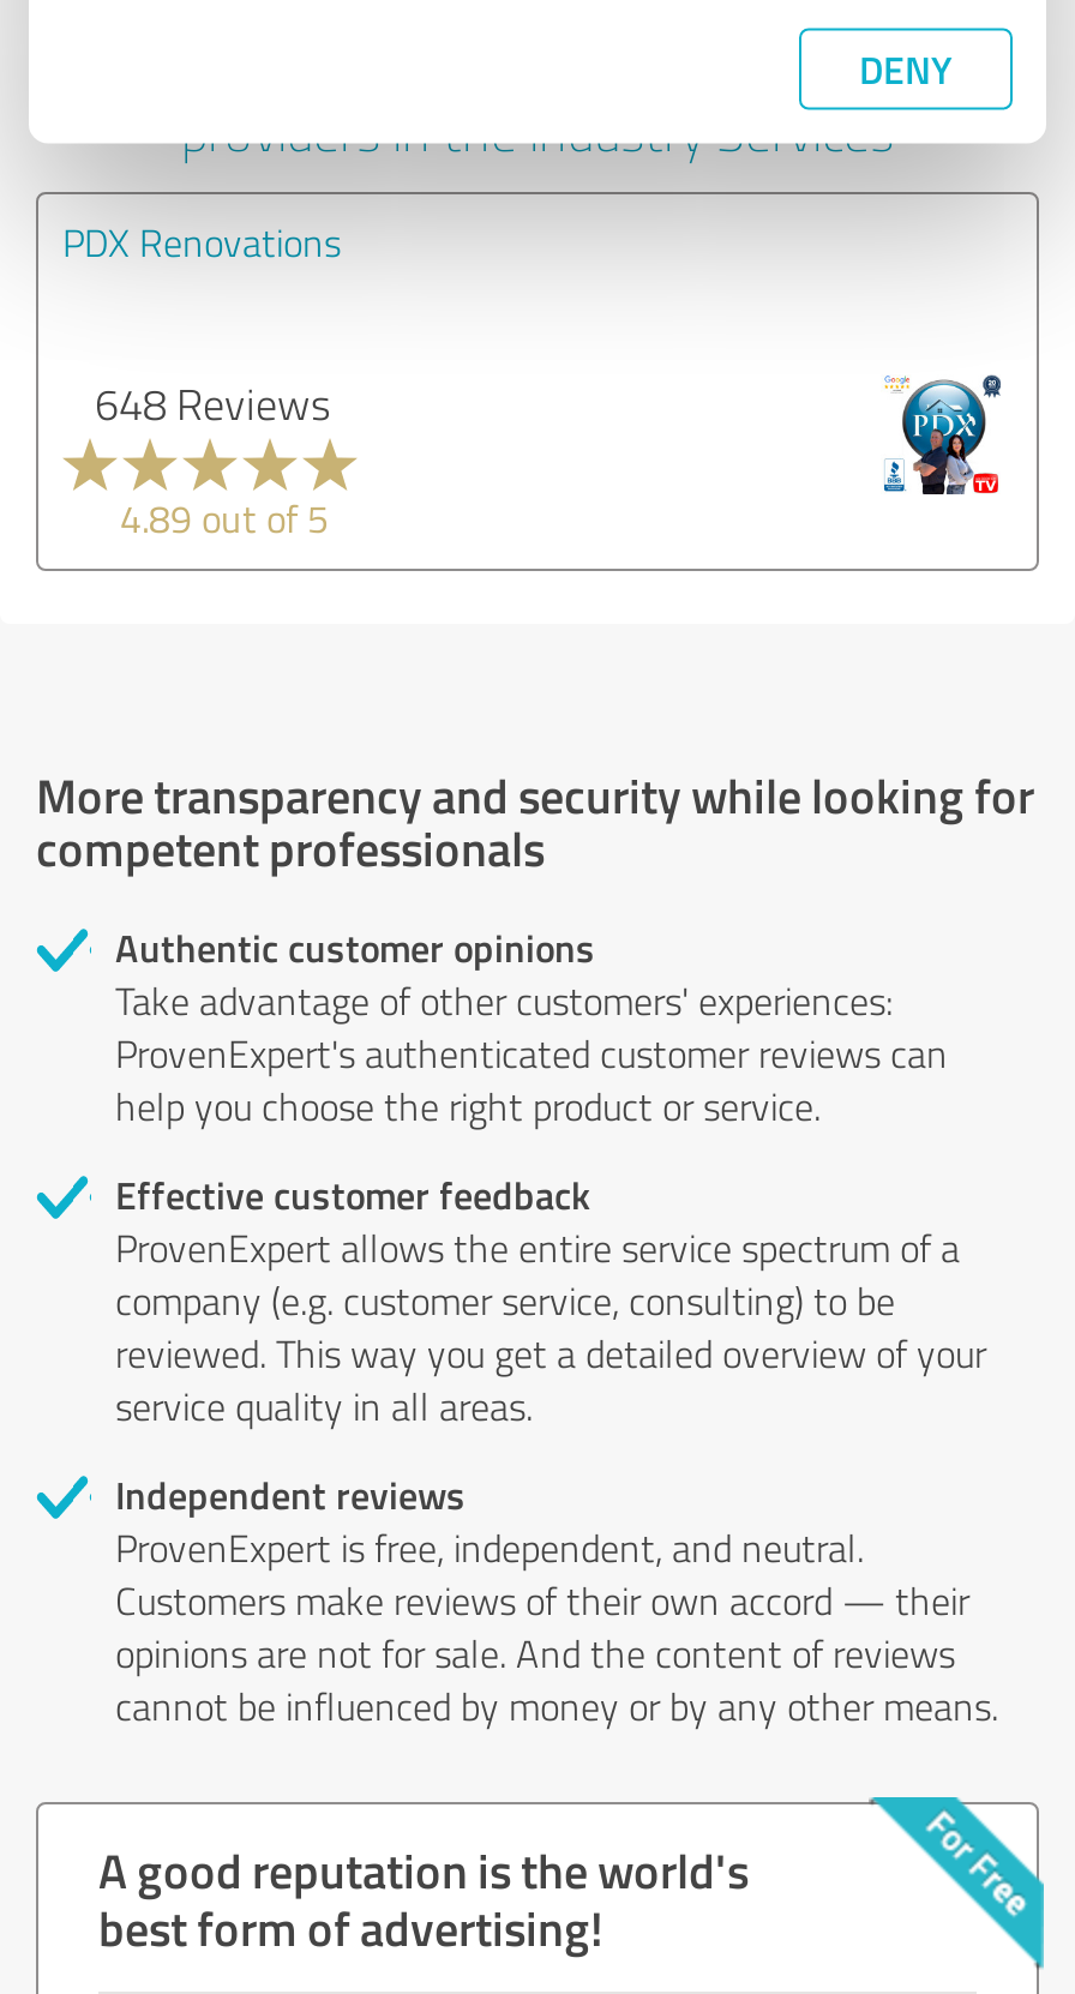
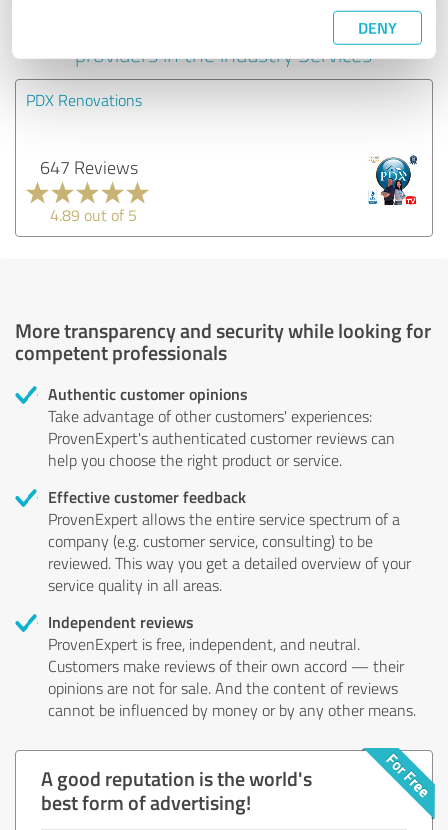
- 648 Reviews
+ 647 Reviews
